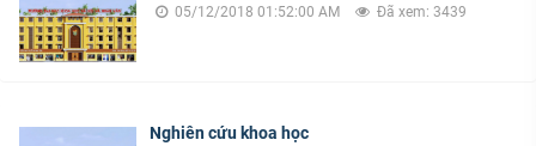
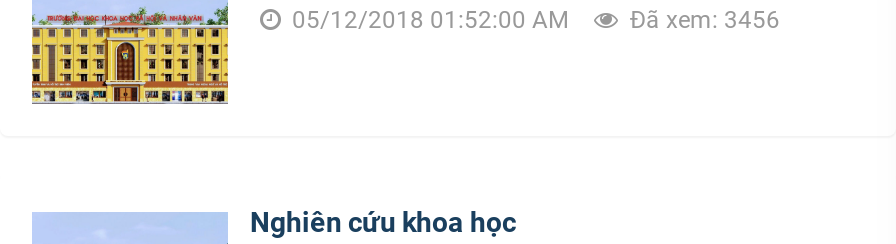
- 05/12/2018 01:52:00 AM Đã xem: 3439
+ 05/12/2018 01:52:00 AM Đã xem: 3456
